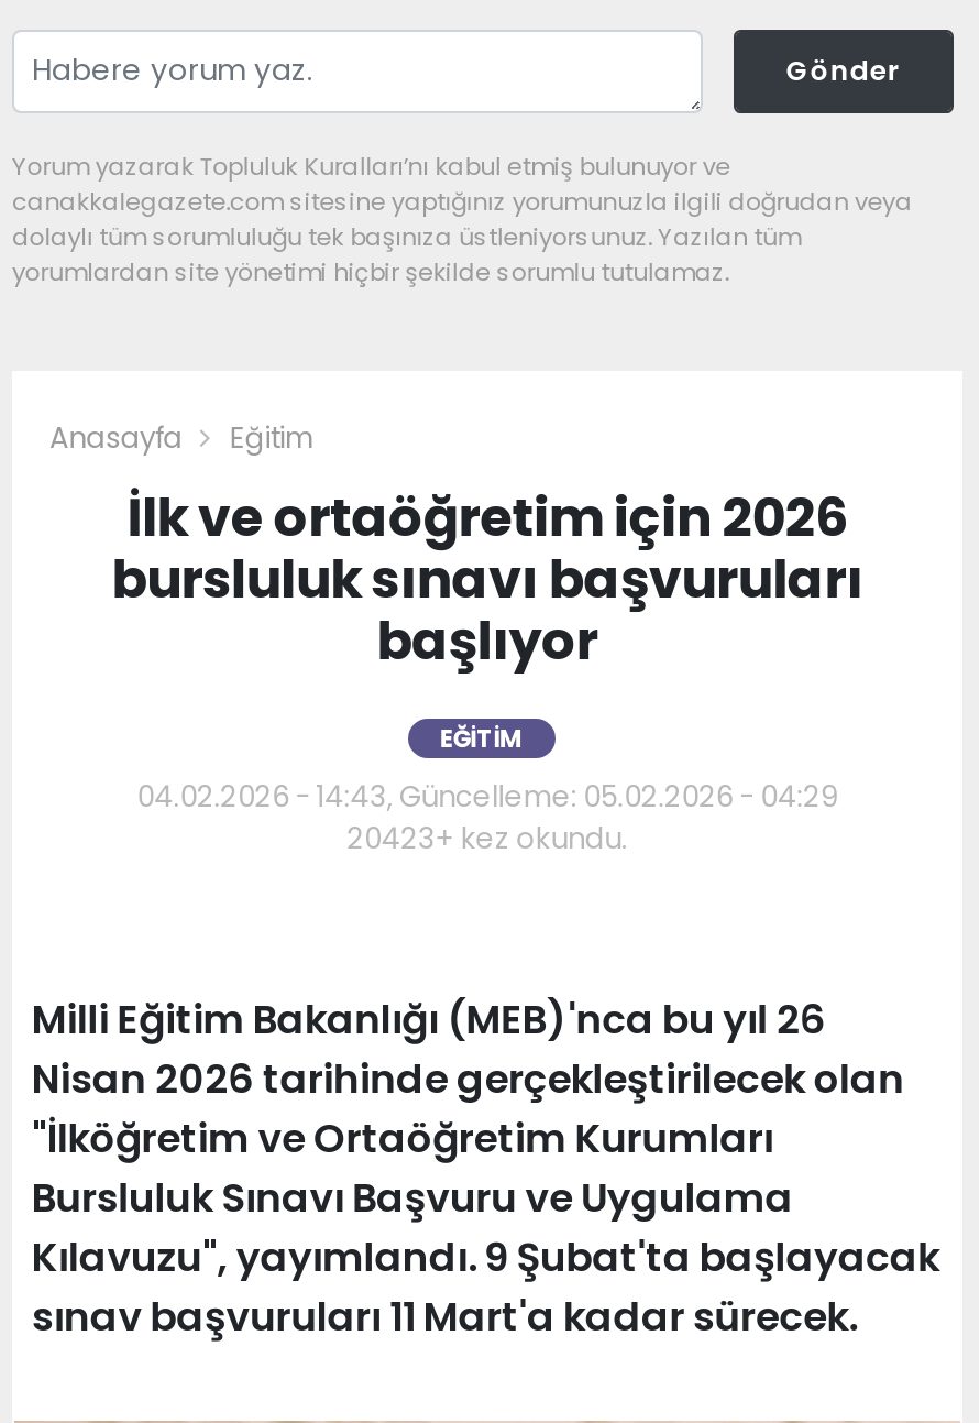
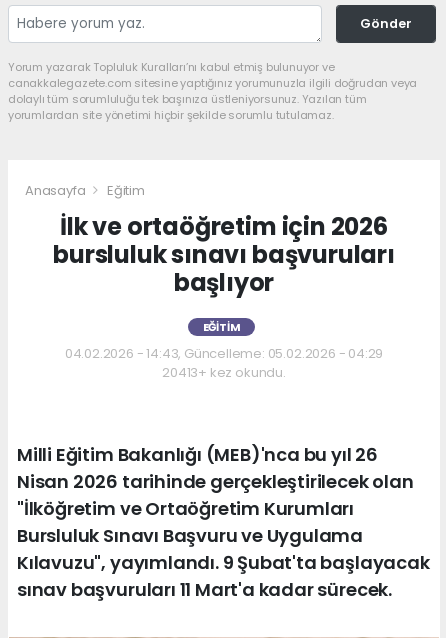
- 20423+ kez okundu.
+ 20413+ kez okundu.
